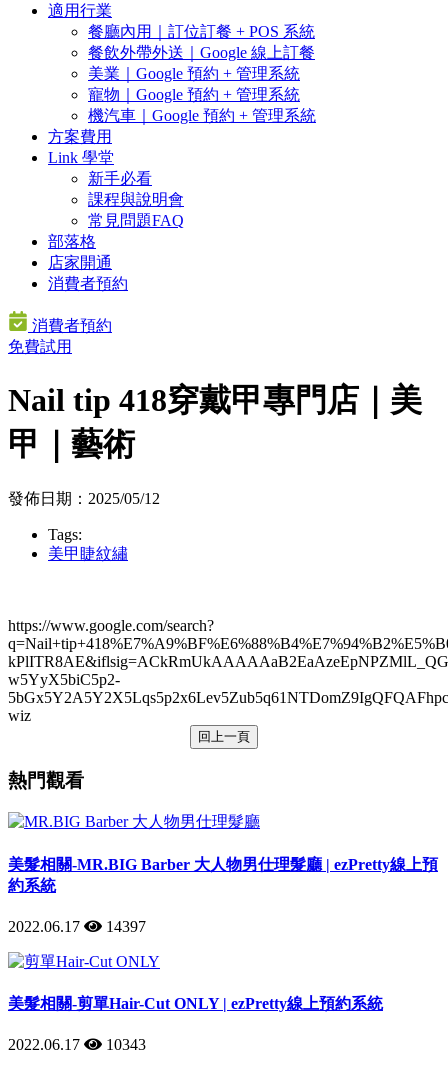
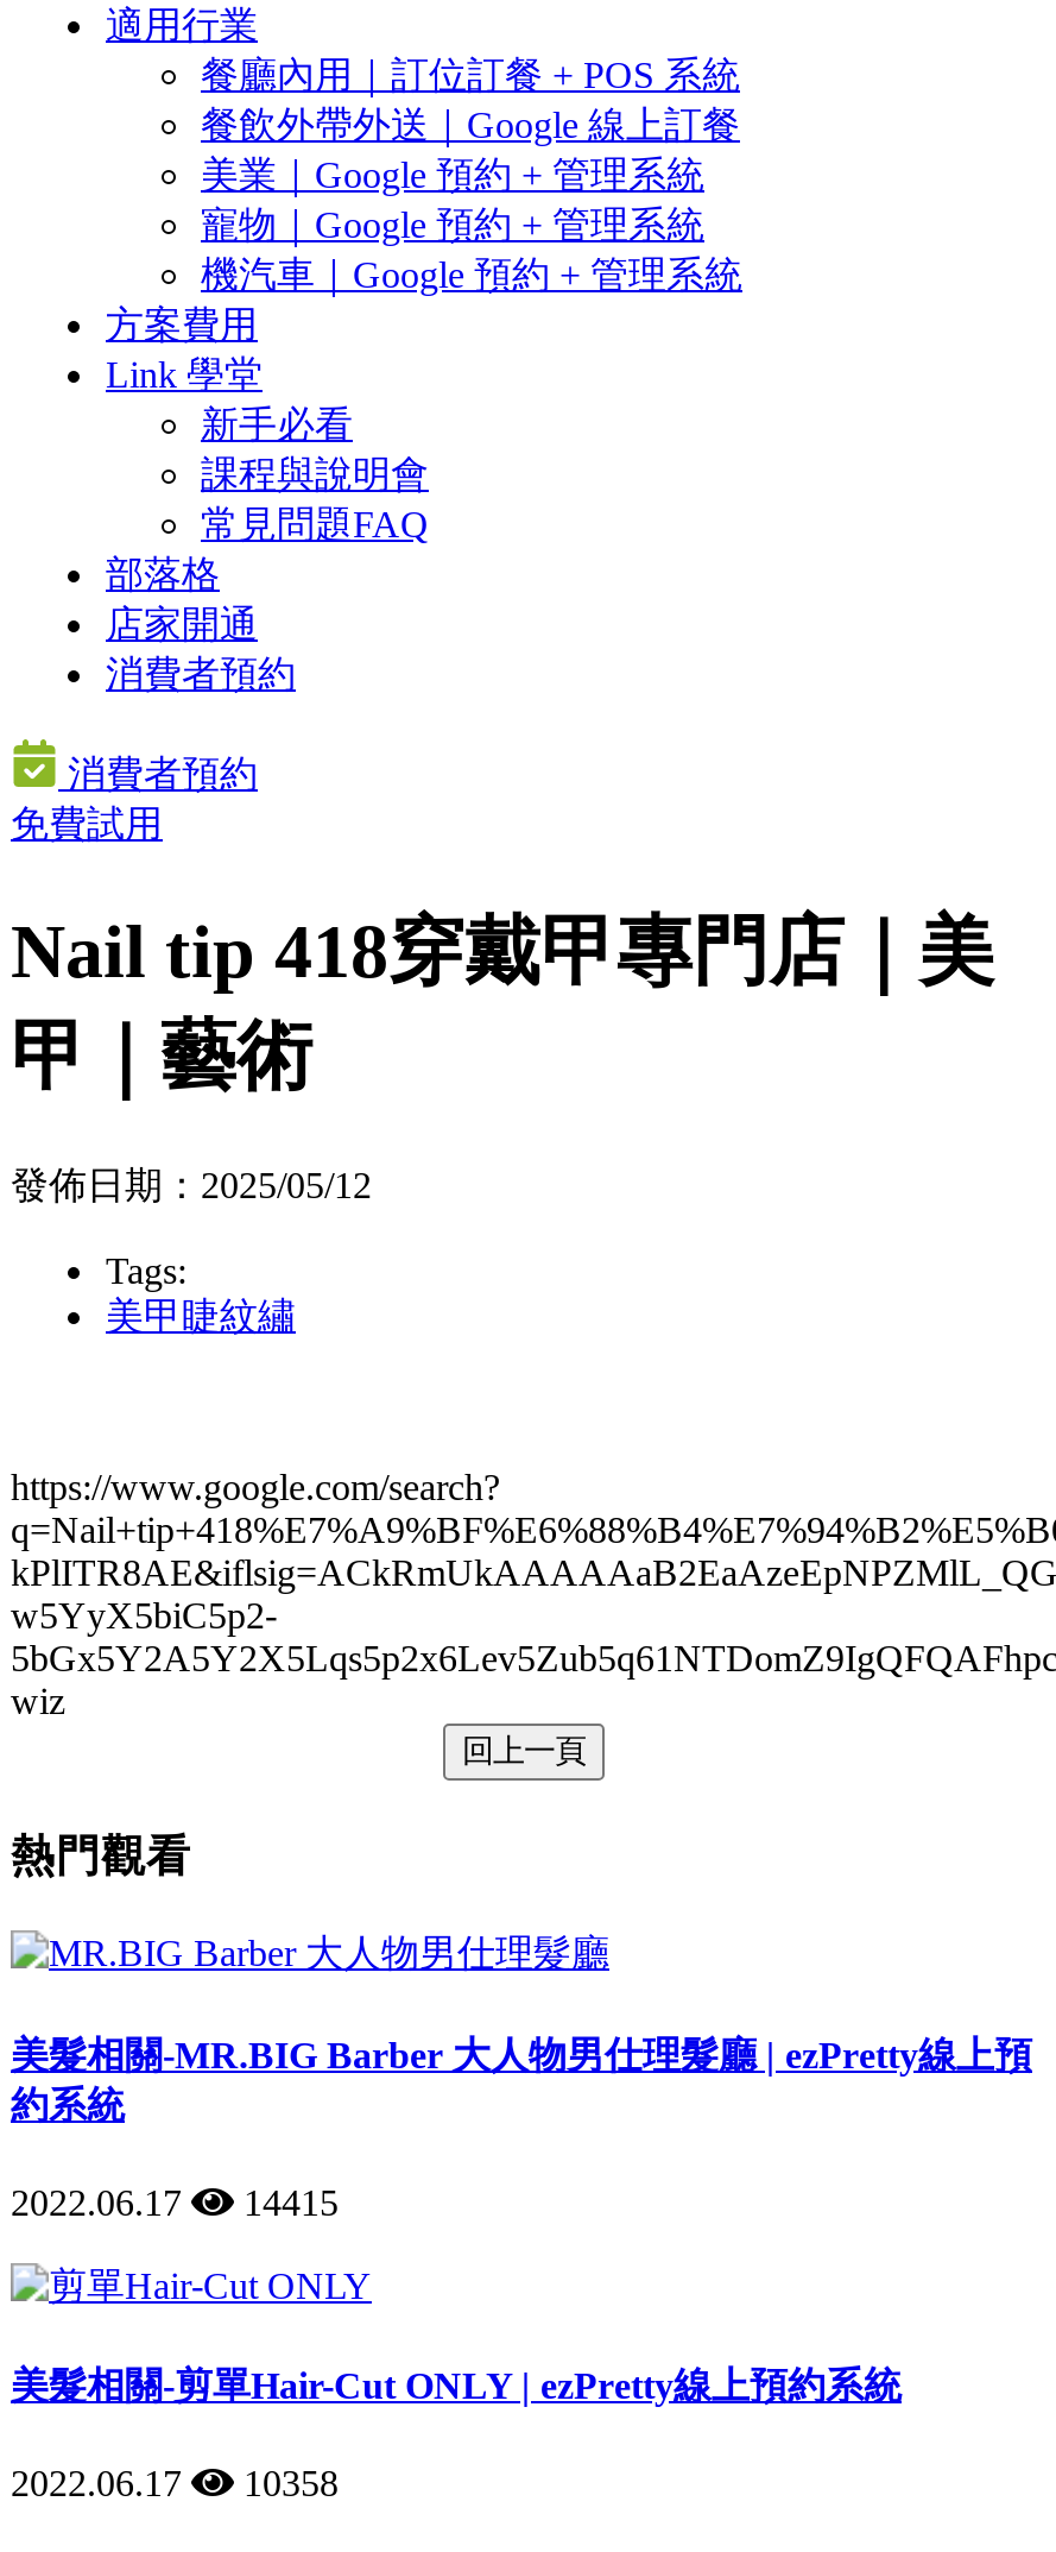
- 2022.06.17 14397
+ 2022.06.17 14415

- 2022.06.17 10343
+ 2022.06.17 10358
